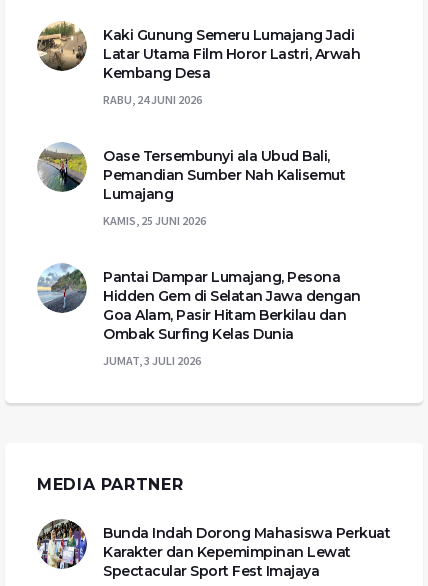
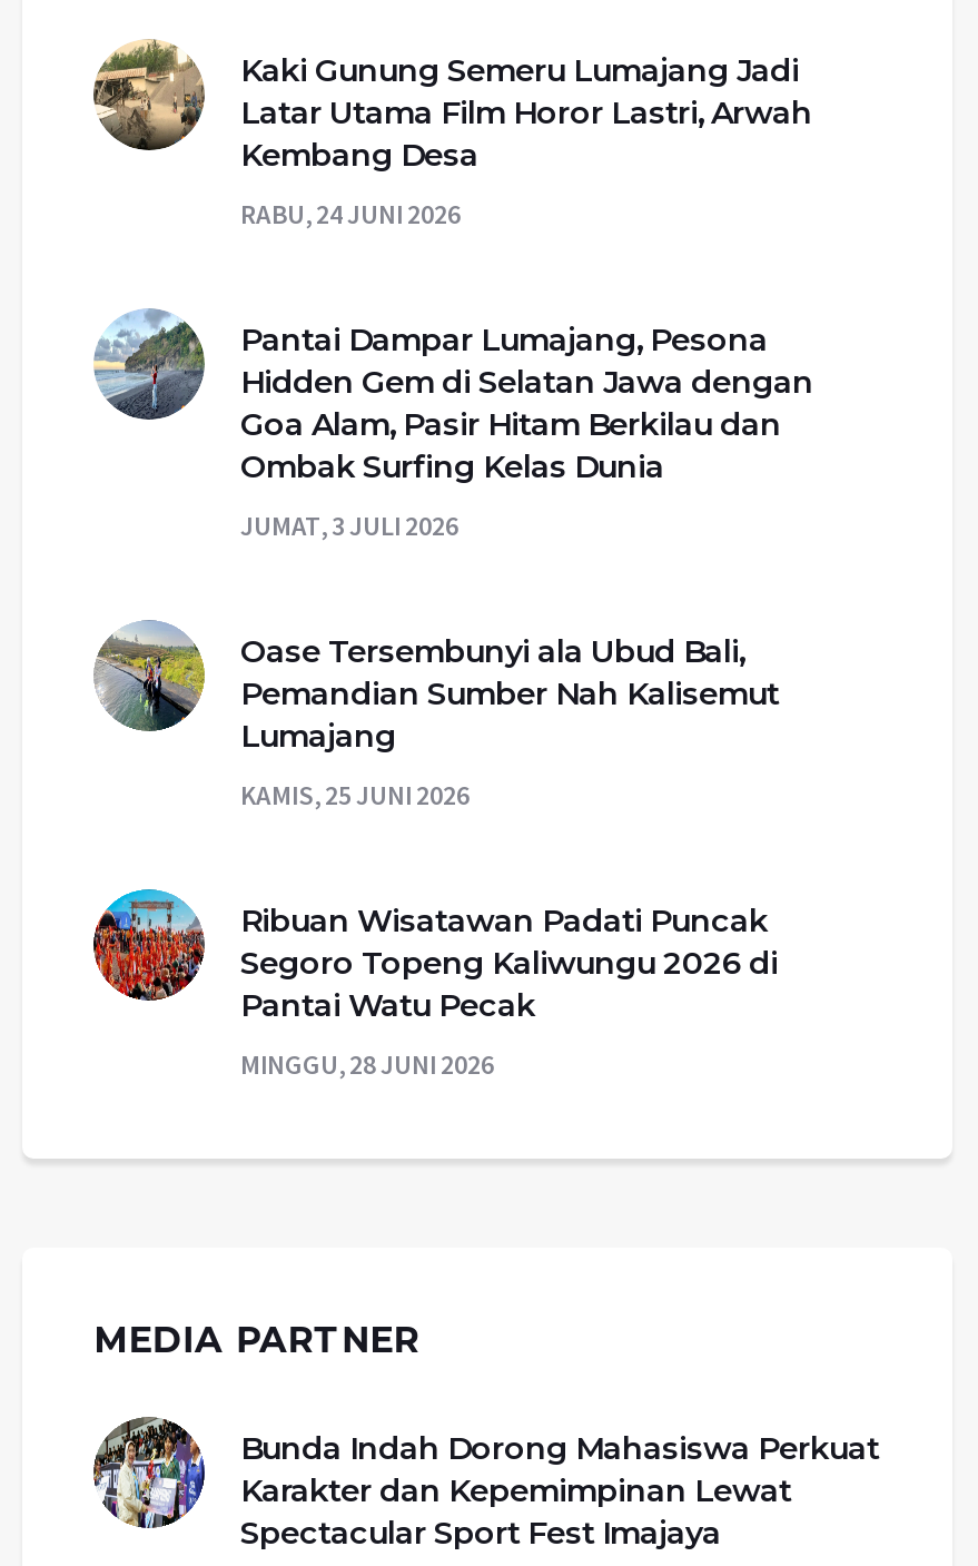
moved down: [image] | Oase Tersembunyi ala Ubud Bali, | Pemandian Sumber Nah Kalisemut | Lumajang | KAMIS, 25 JUNI 2026

moved up: [image] | Pantai Dampar Lumajang, Pesona | Hidden Gem di Selatan Jawa dengan | Goa Alam, Pasir Hitam Berkilau dan | Ombak Surfing Kelas Dunia | JUMAT, 3 JULI 2026

+ [image]
+ Ribuan Wisatawan Padati Puncak
+ Segoro Topeng Kaliwungu 2026 di
+ Pantai Watu Pecak
+ MINGGU, 28 JUNI 2026
